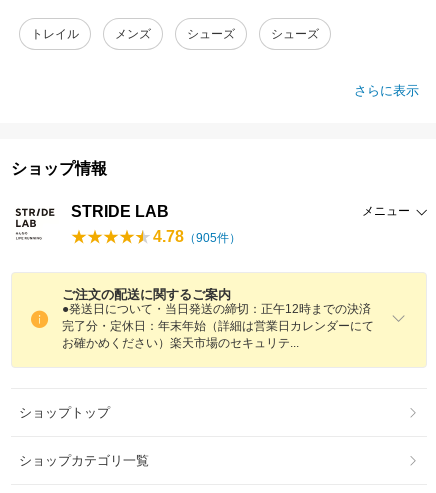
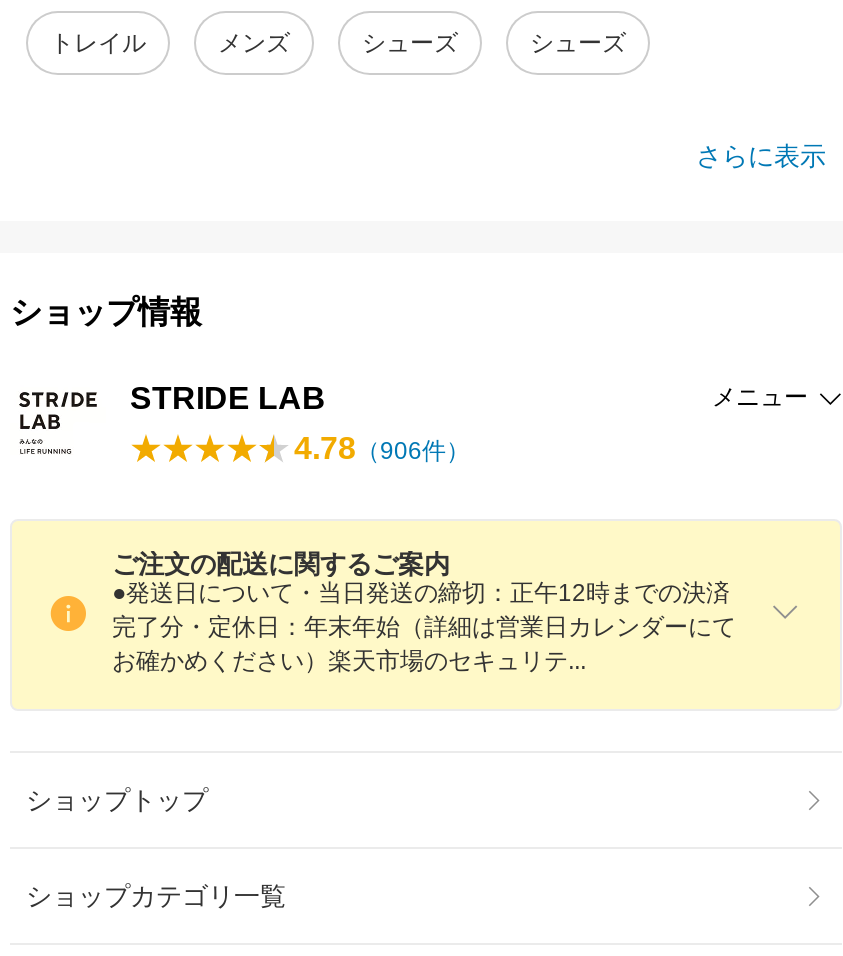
- 4.78（905件）
+ 4.78（906件）
